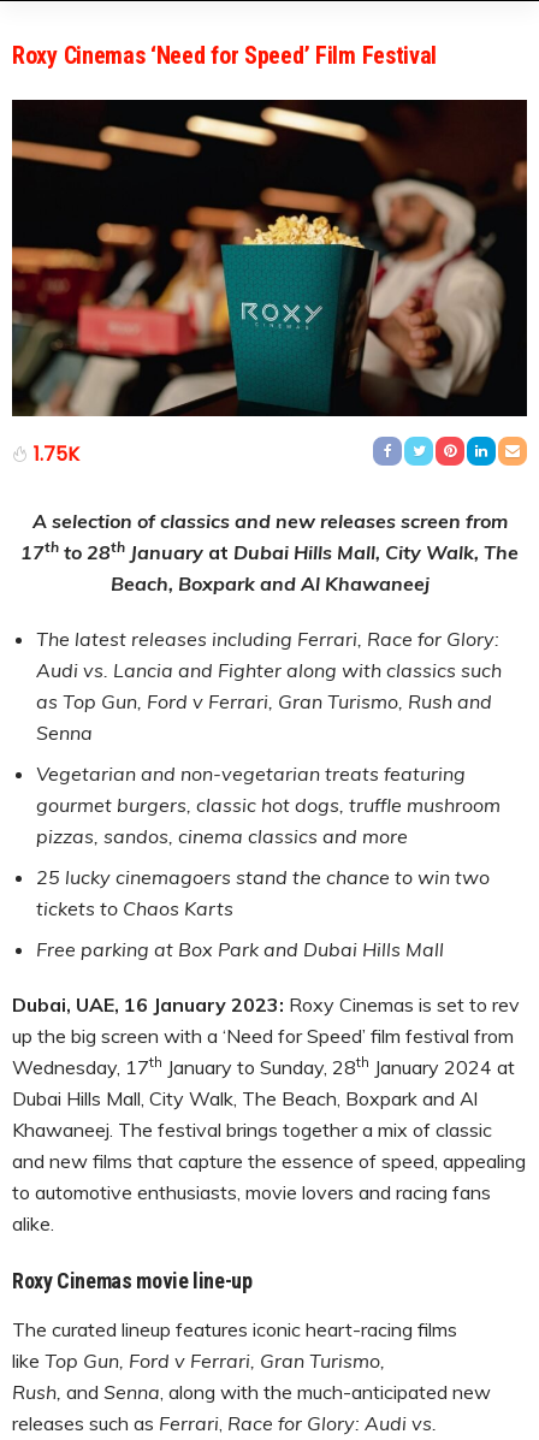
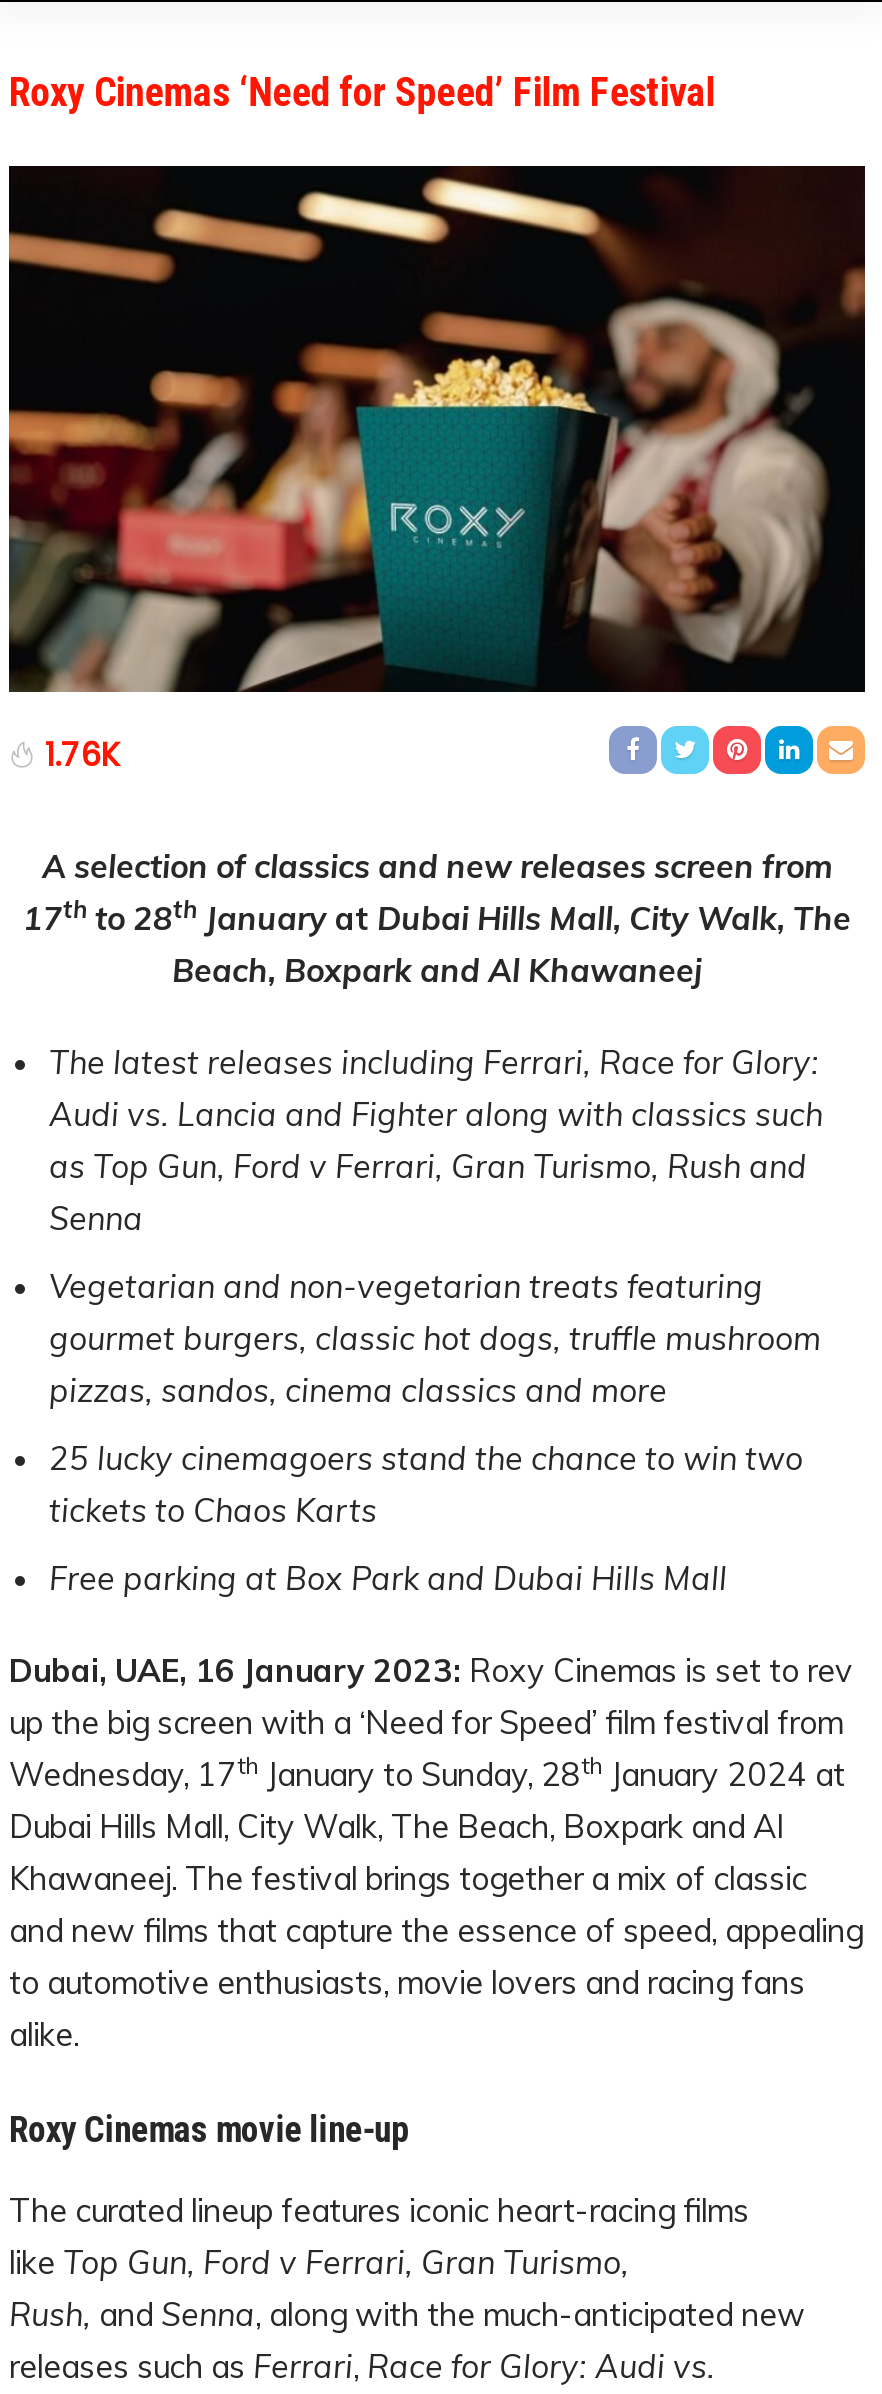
- 1.75K
+ 1.76K
